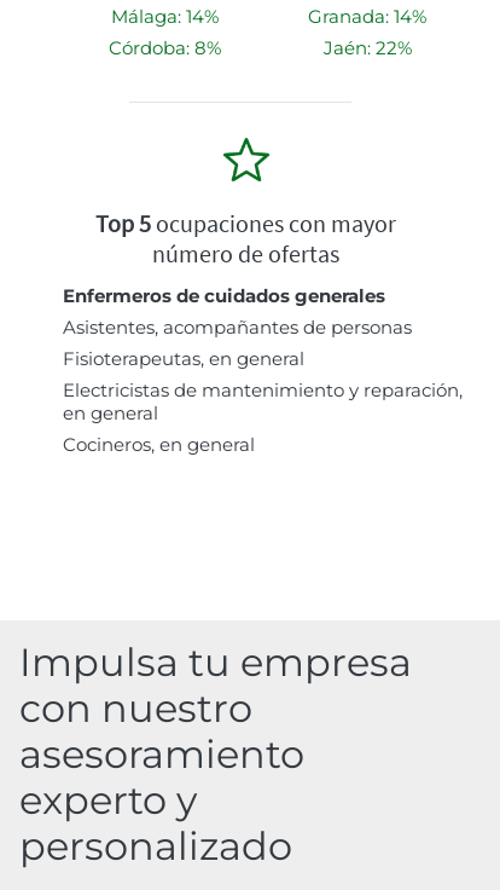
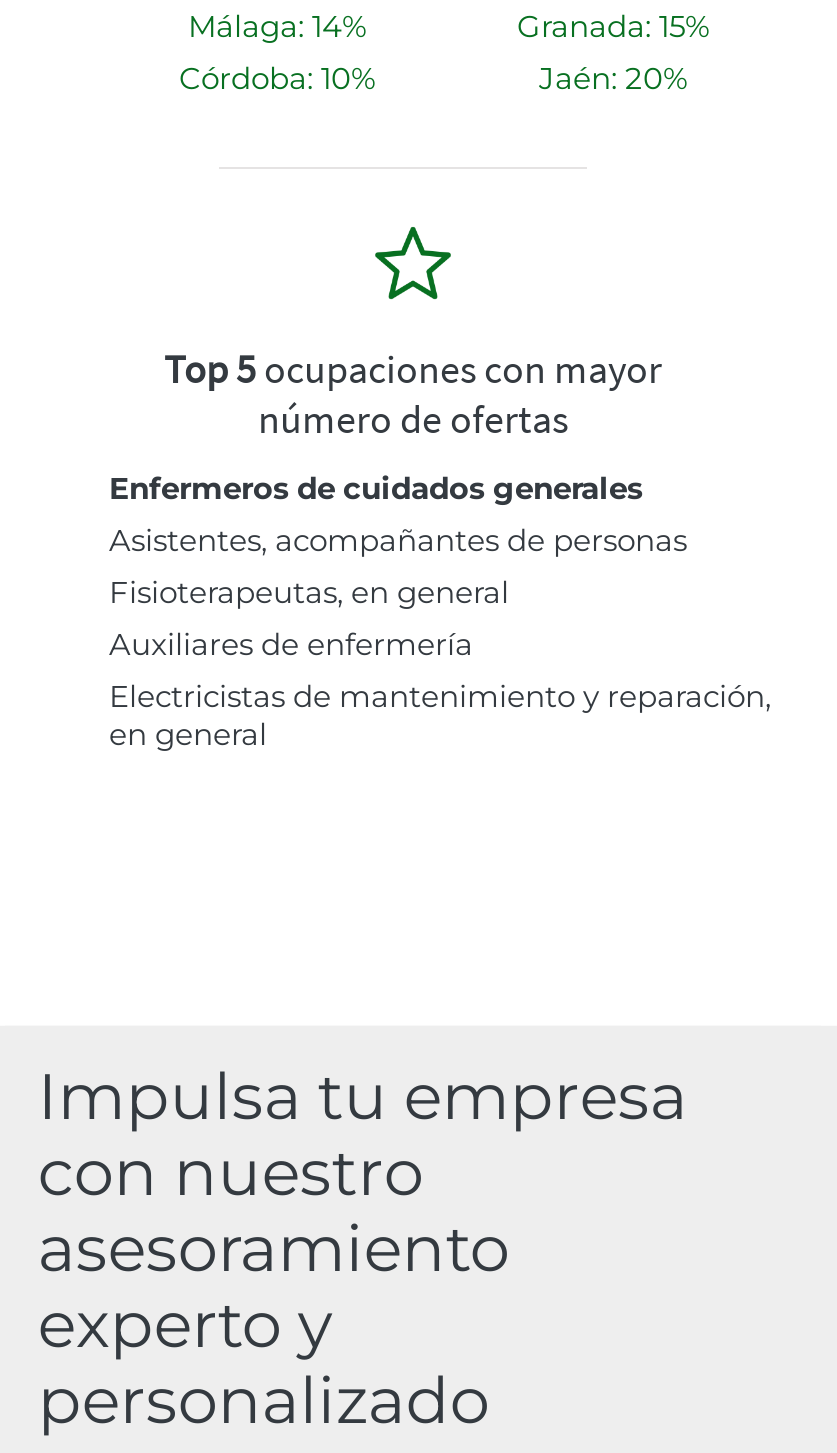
- Granada: 14%
+ Granada: 15%

- Córdoba: 8%
+ Córdoba: 10%

- Jaén: 22%
+ Jaén: 20%

+ Auxiliares de enfermería

moved down: Electricistas de mantenimiento y reparación, | en general

- Cocineros, en general
